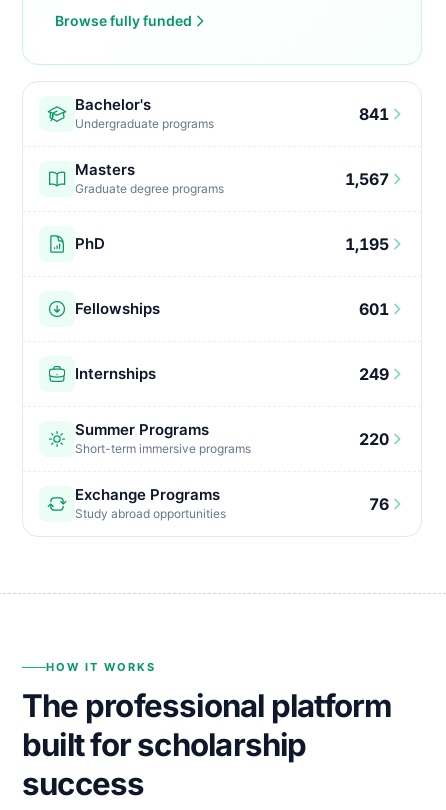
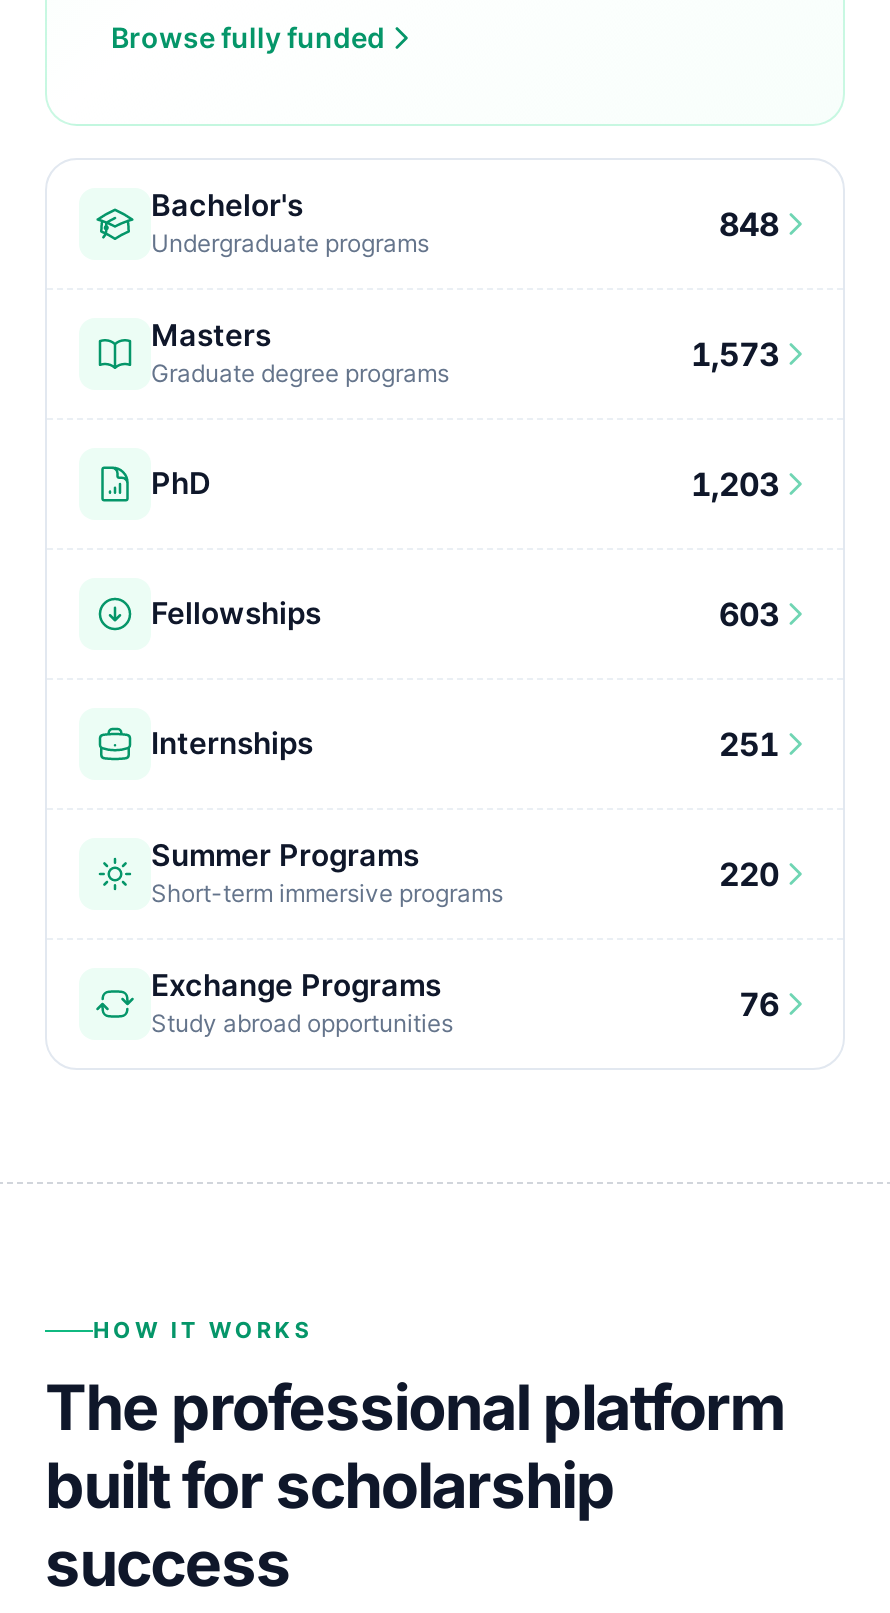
- 841
+ 848

- 1,567
+ 1,573

- 1,195
+ 1,203

- 601
+ 603

- 249
+ 251
